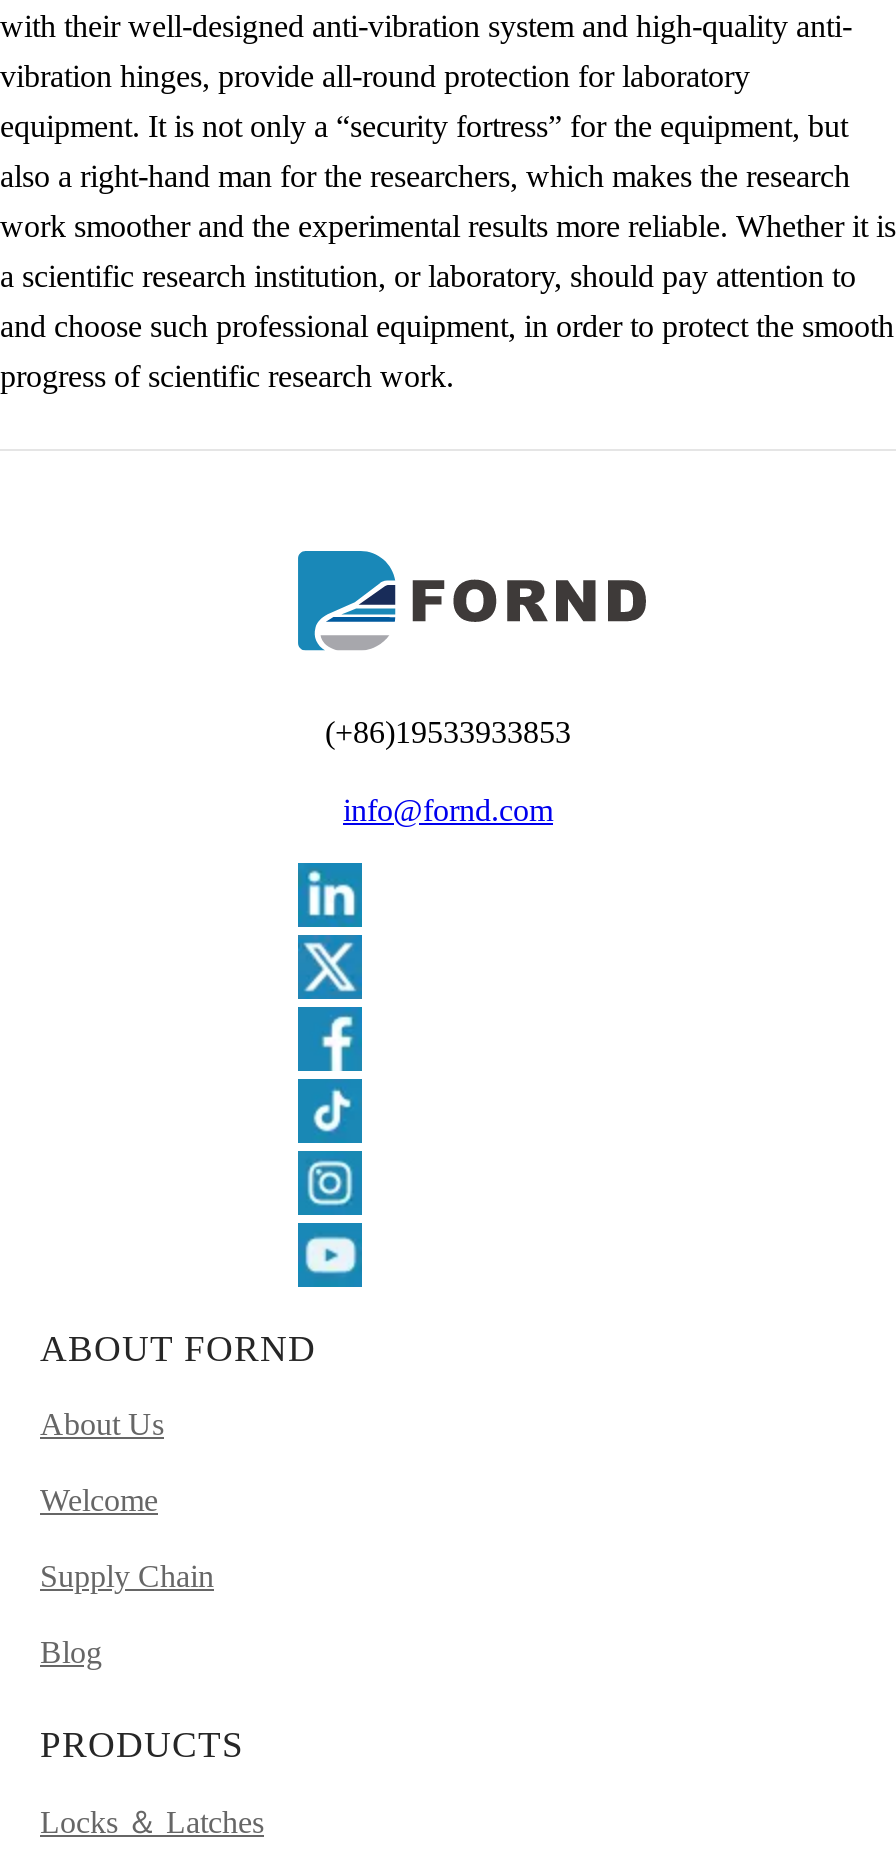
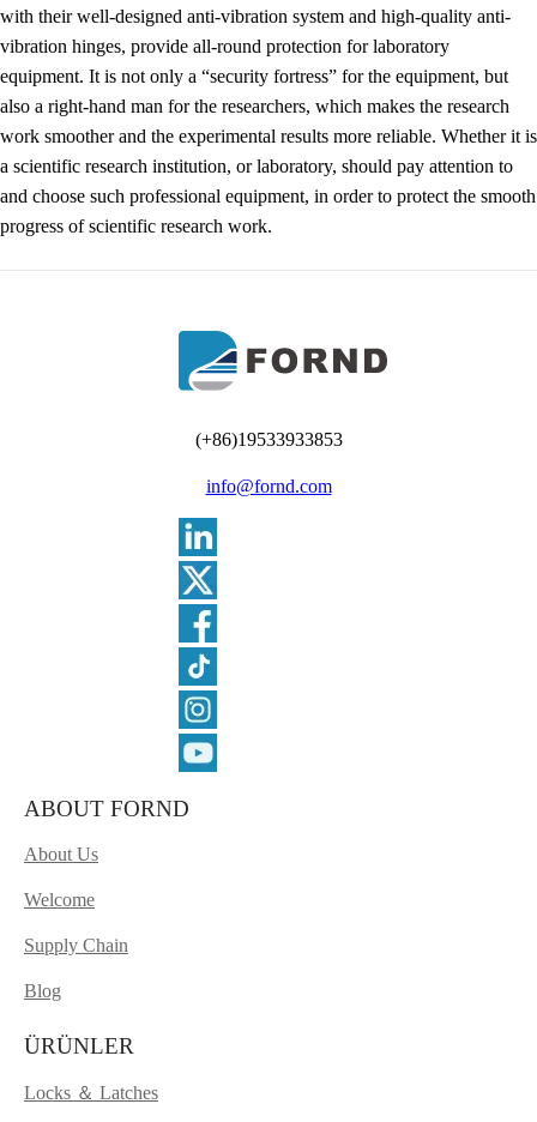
- PRODUCTS
+ ÜRÜNLER
